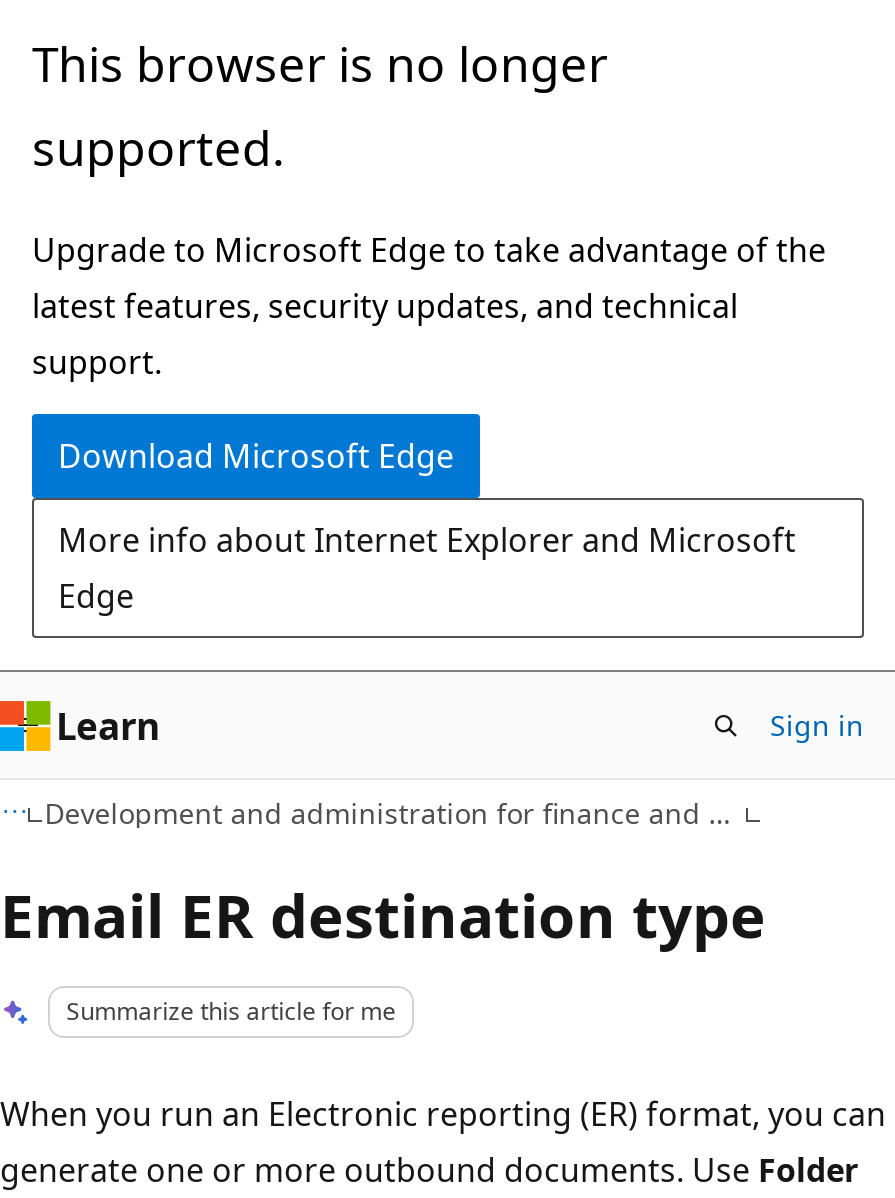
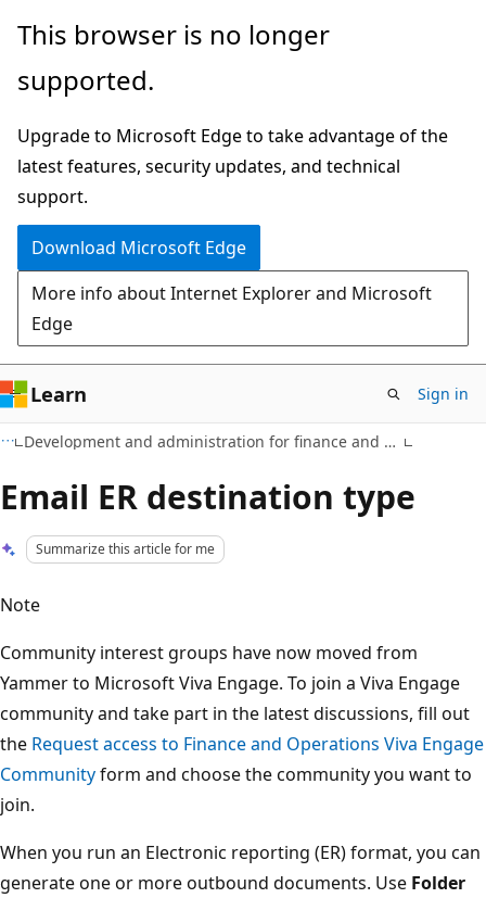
+ Note
+ Community interest groups have now moved from
+ Yammer to Microsoft Viva Engage. To join a Viva Engage
+ community and take part in the latest discussions, fill out
+ the Request access to Finance and Operations Viva Engage
+ Community form and choose the community you want to
+ join.
